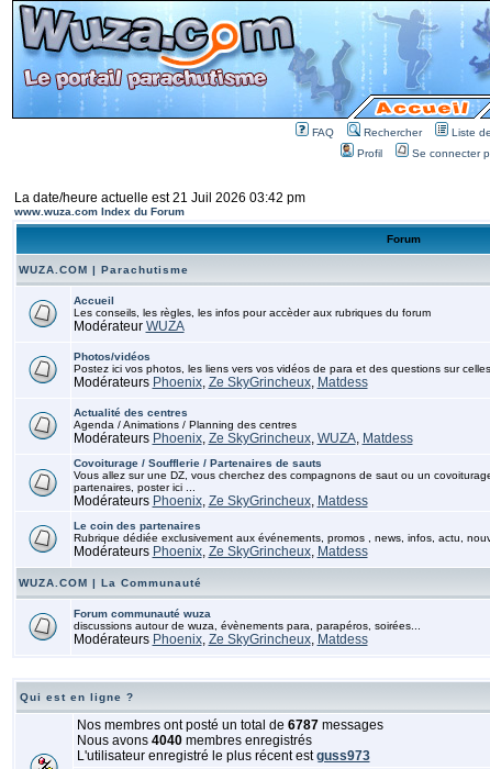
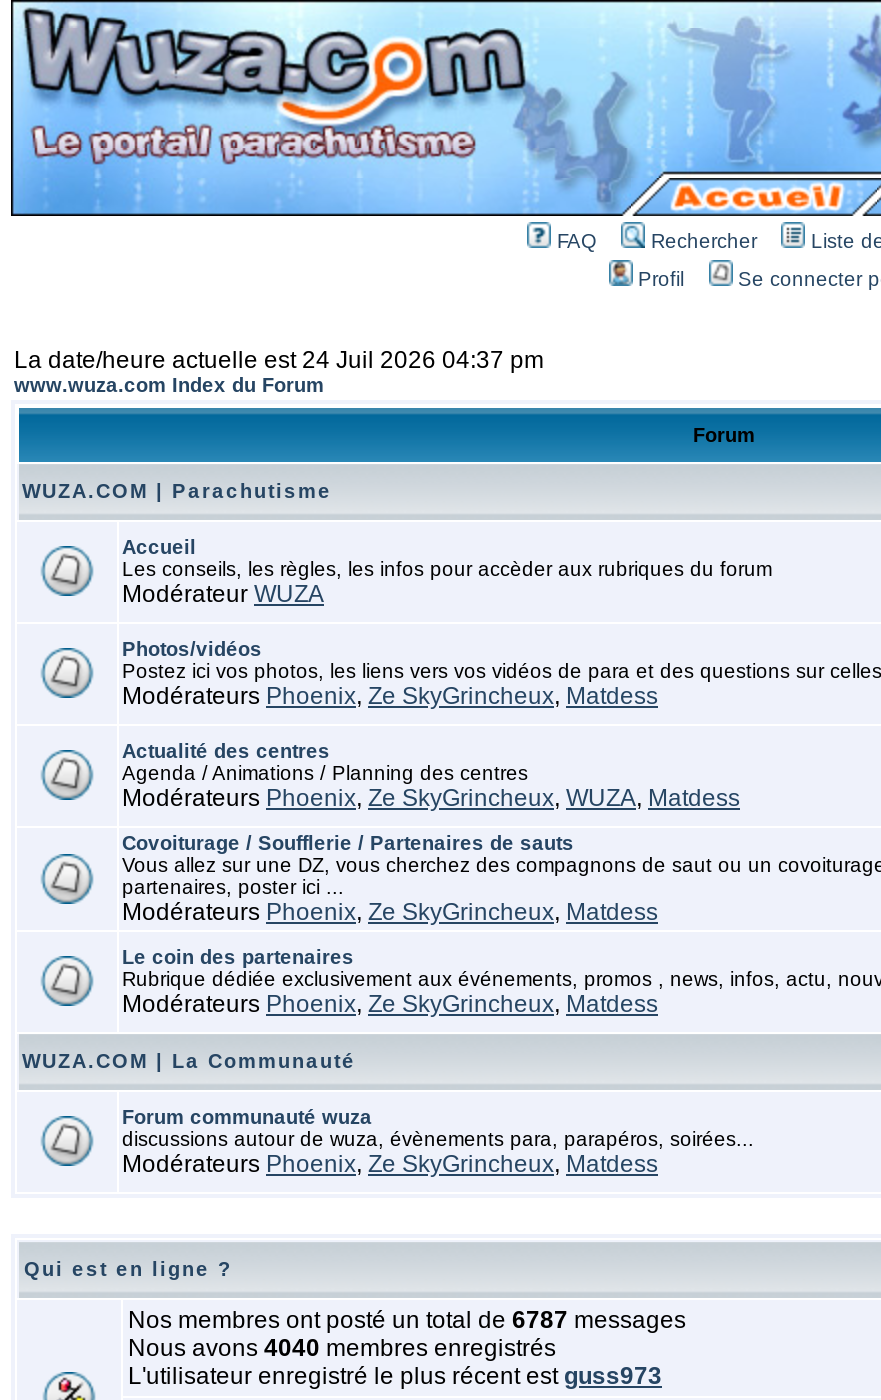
- La date/heure actuelle est 21 Juil 2026 03:42 pm
+ La date/heure actuelle est 24 Juil 2026 04:37 pm
